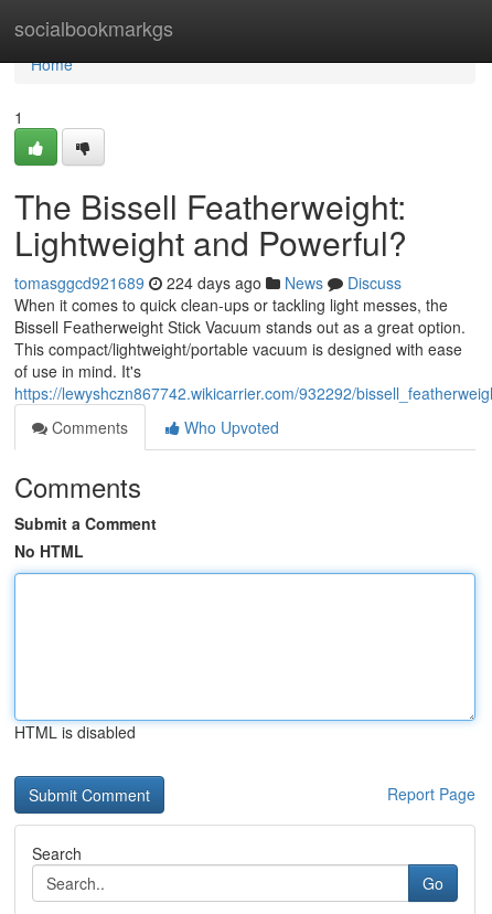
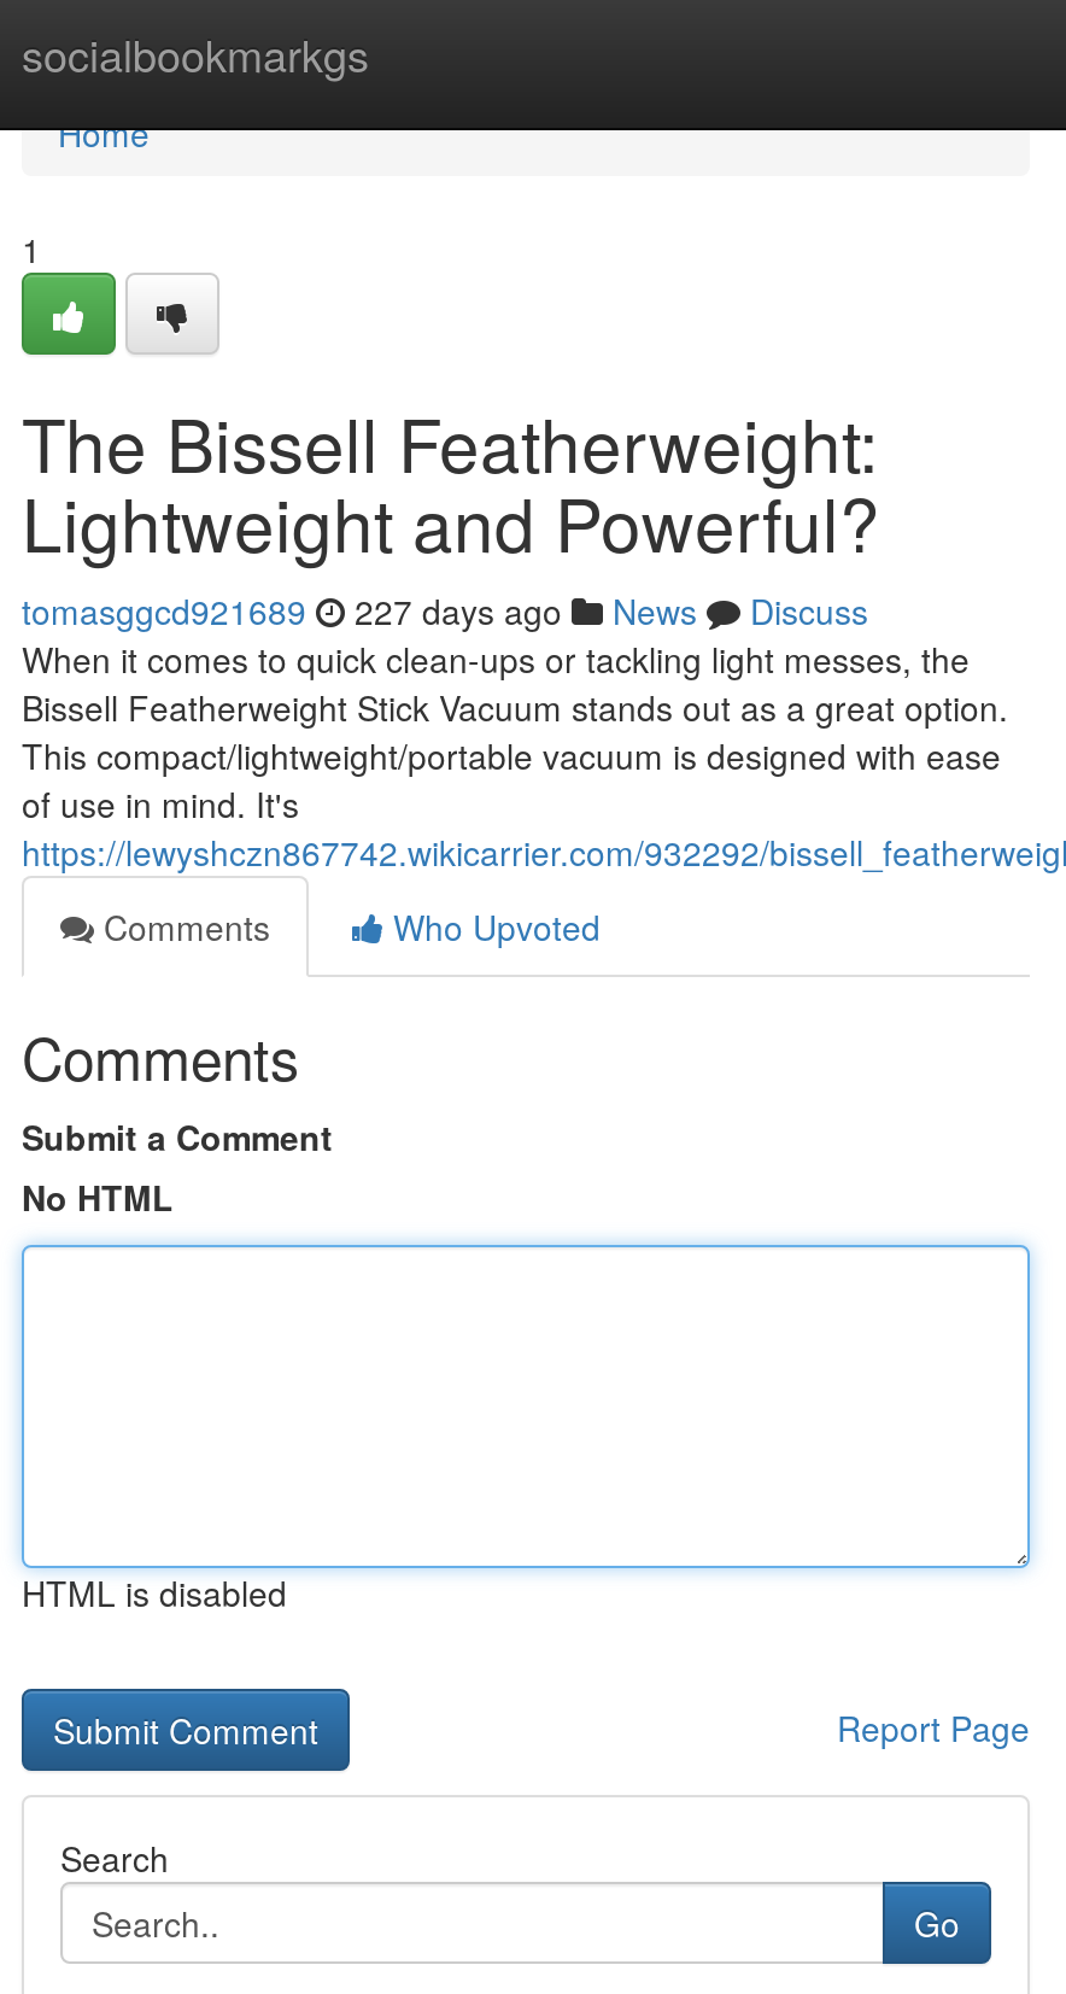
- tomasggcd921689 224 days ago News Discuss
+ tomasggcd921689 227 days ago News Discuss
